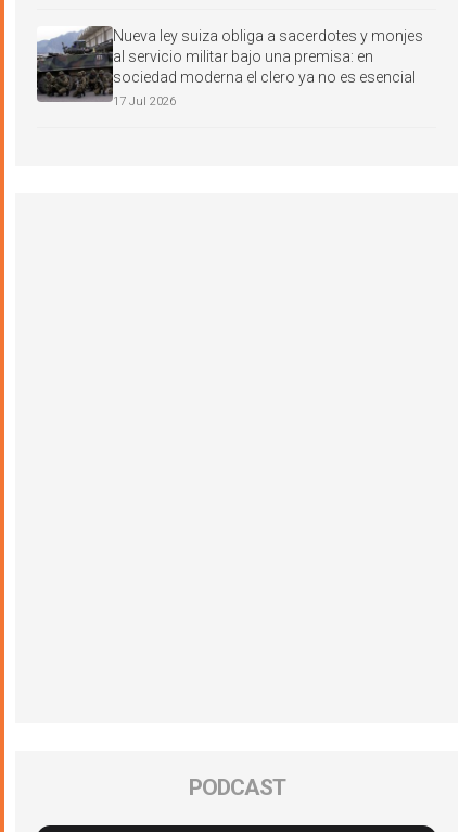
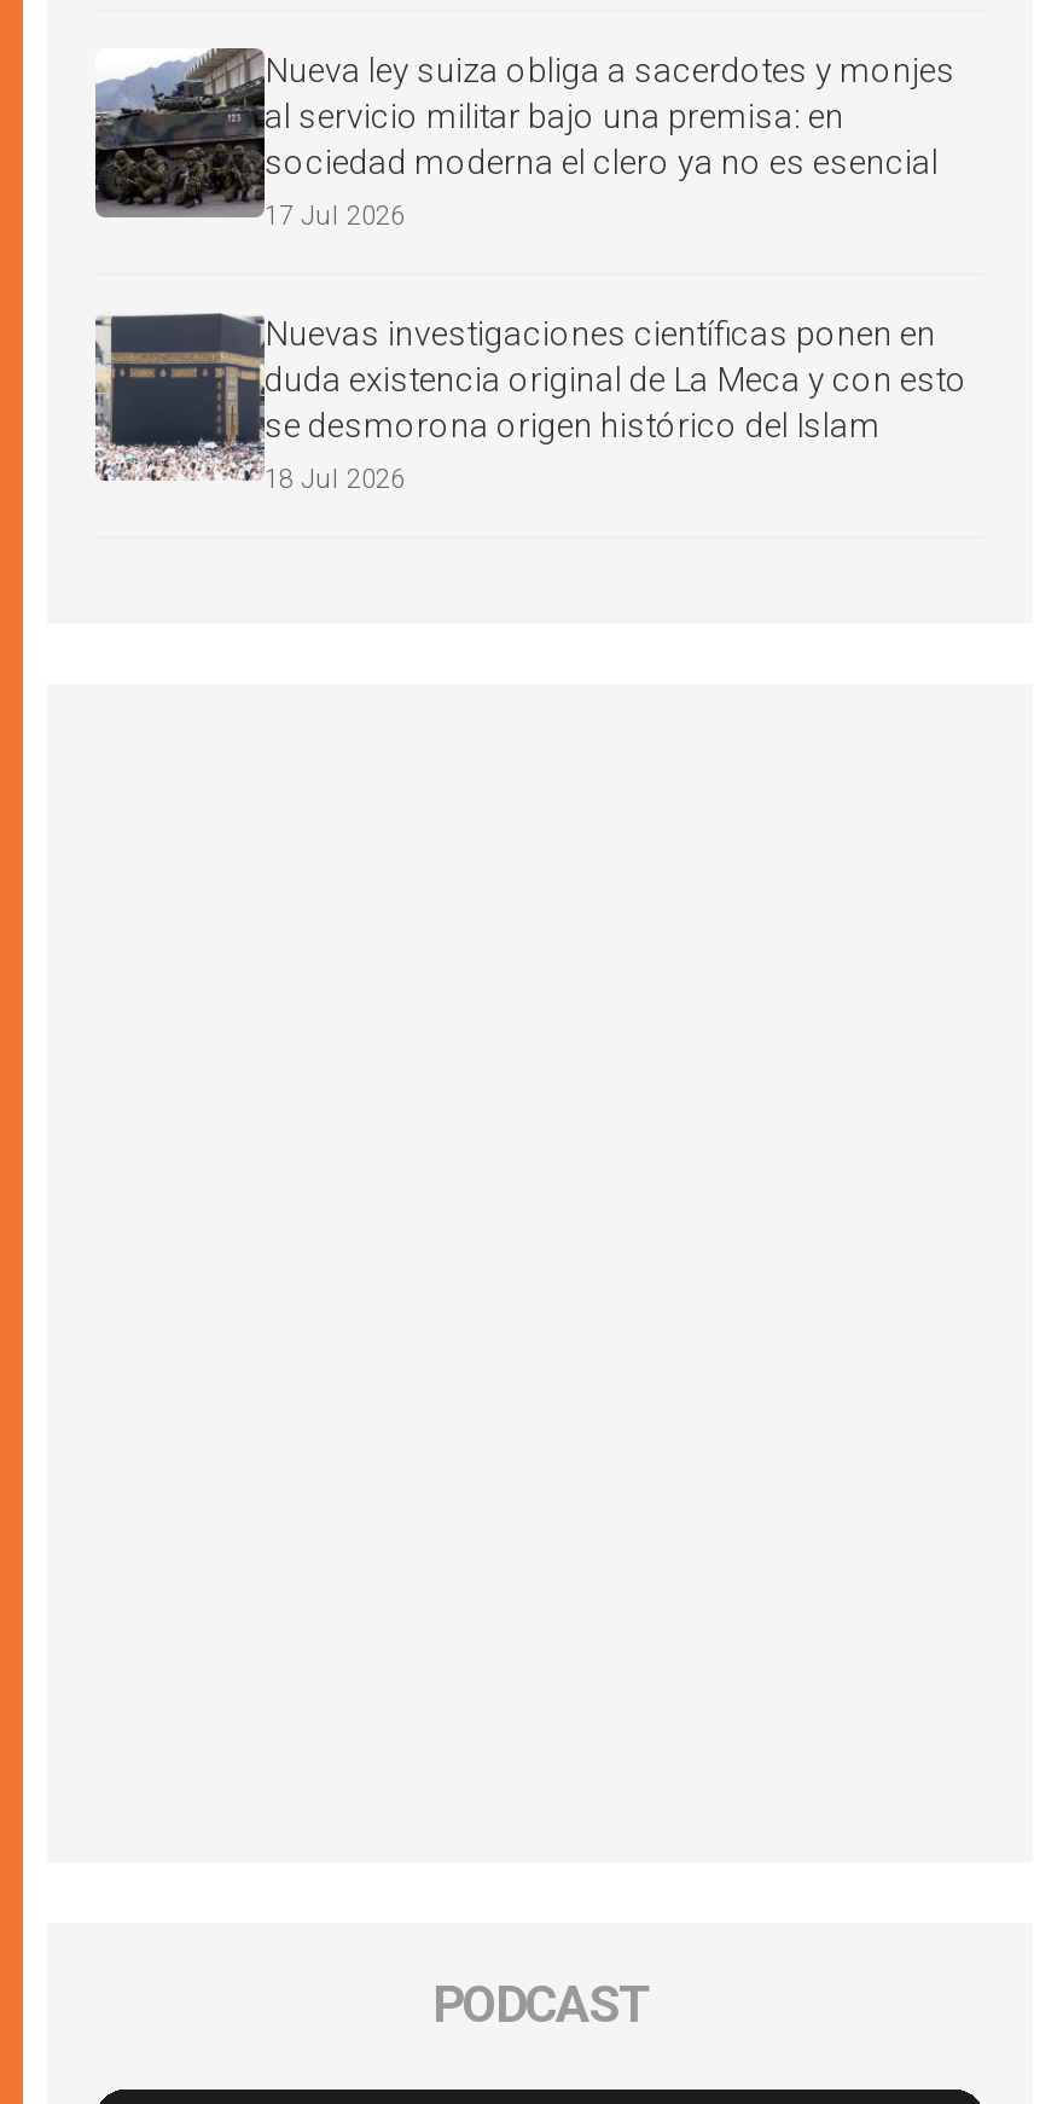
+ [image]
+ Nuevas investigaciones científicas ponen en
+ duda existencia original de La Meca y con esto
+ se desmorona origen histórico del Islam
+ 18 Jul 2026
